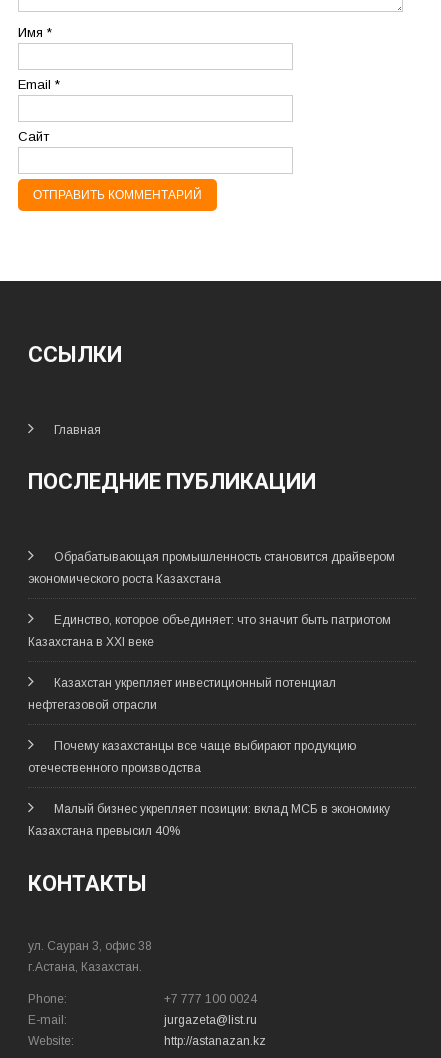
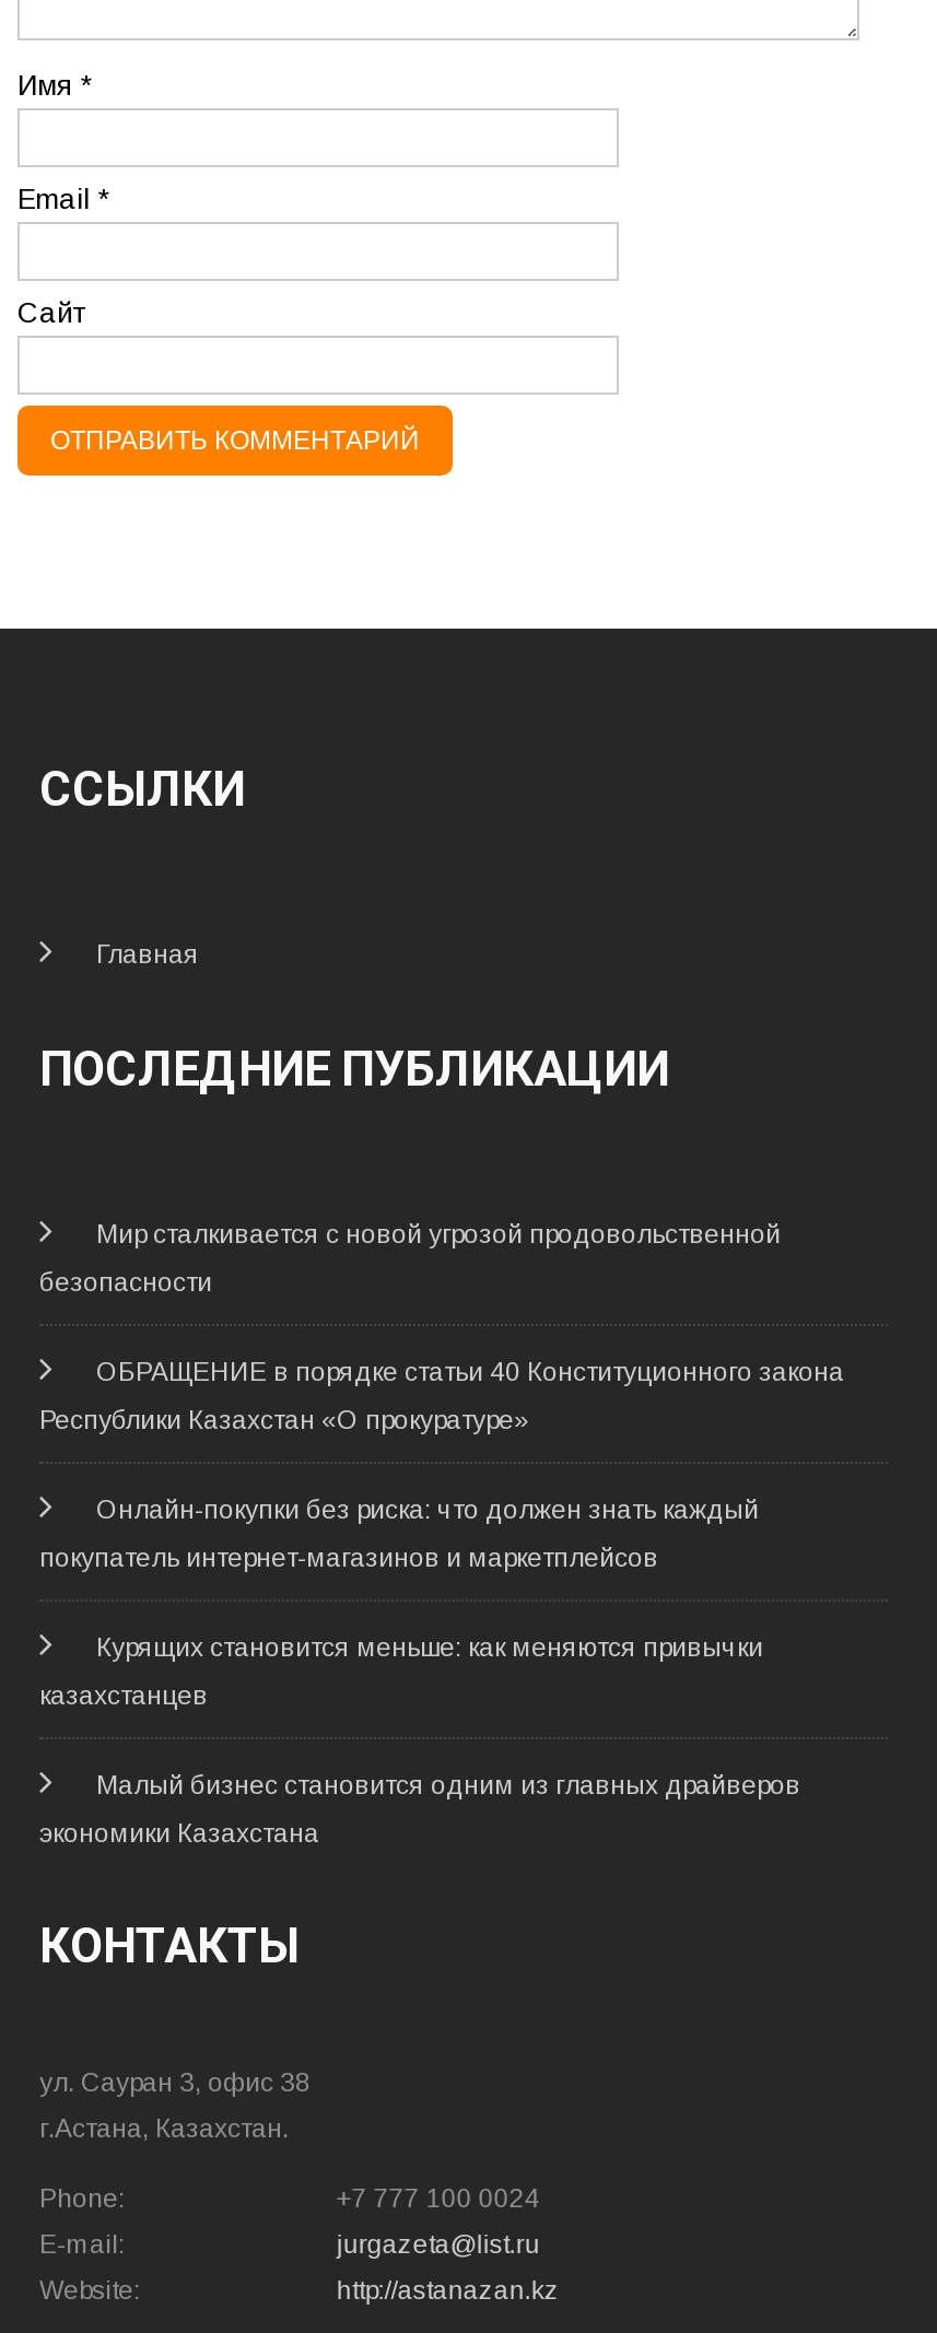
- Обрабатывающая промышленность становится драйвером
+ Мир сталкивается с новой угрозой продовольственной

- экономического роста Казахстана
+ безопасности

- Единство, которое объединяет: что значит быть патриотом
+ ОБРАЩЕНИЕ в порядке статьи 40 Конституционного закона

- Казахстана в XXI веке
+ Республики Казахстан «О прокуратуре»

- Казахстан укрепляет инвестиционный потенциал
+ Онлайн-покупки без риска: что должен знать каждый

- нефтегазовой отрасли
+ покупатель интернет-магазинов и маркетплейсов

- Почему казахстанцы все чаще выбирают продукцию
+ Курящих становится меньше: как меняются привычки

- отечественного производства
+ казахстанцев

- Малый бизнес укрепляет позиции: вклад МСБ в экономику
+ Малый бизнес становится одним из главных драйверов

- Казахстана превысил 40%
+ экономики Казахстана
